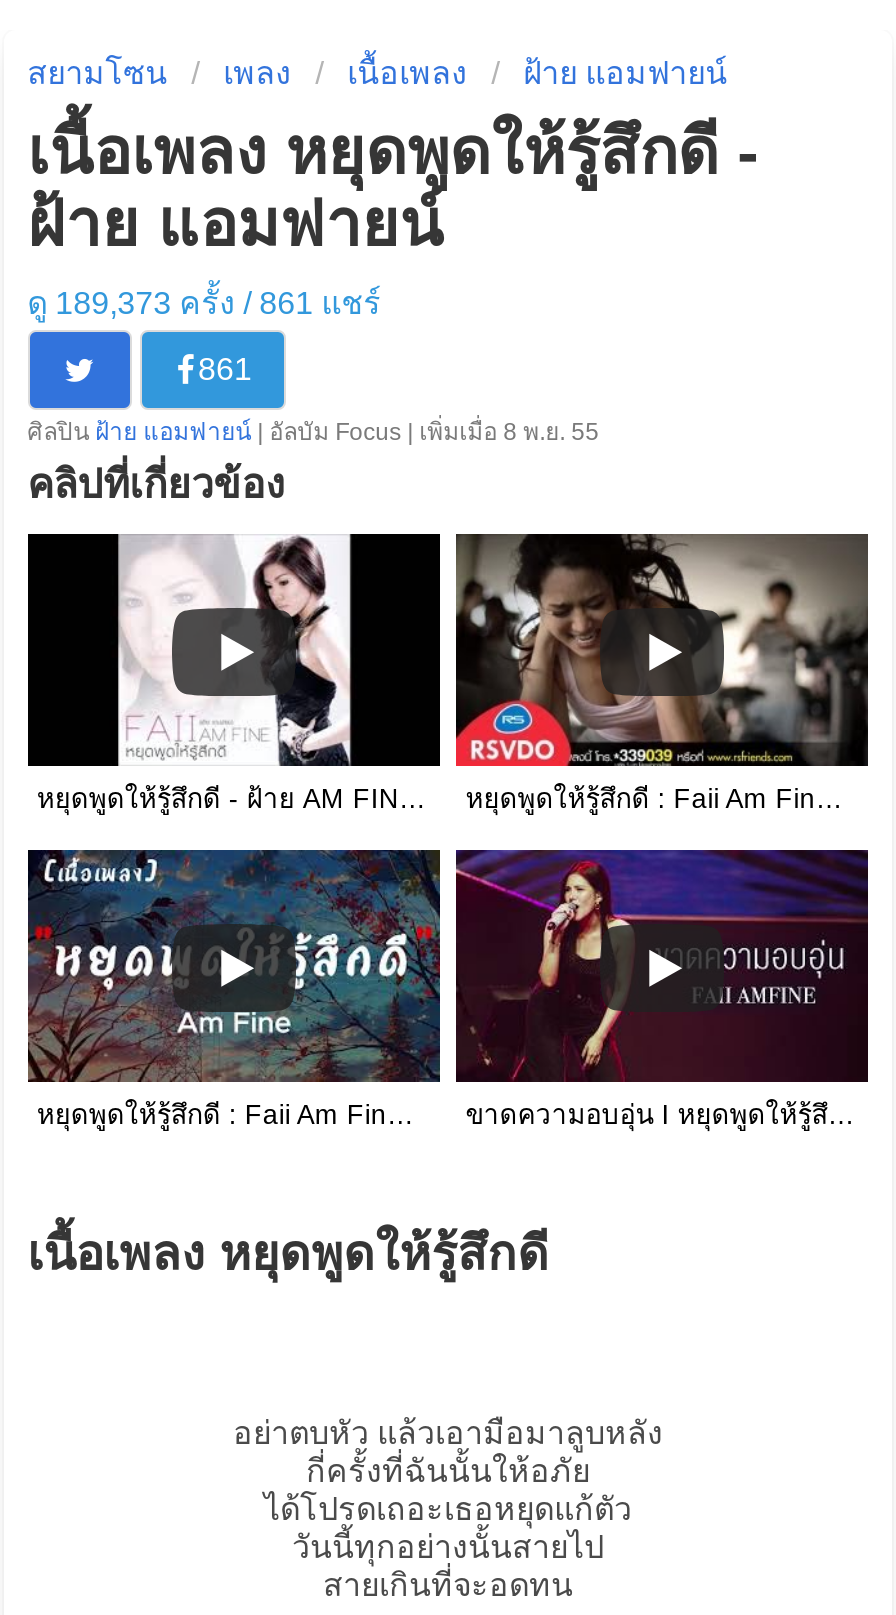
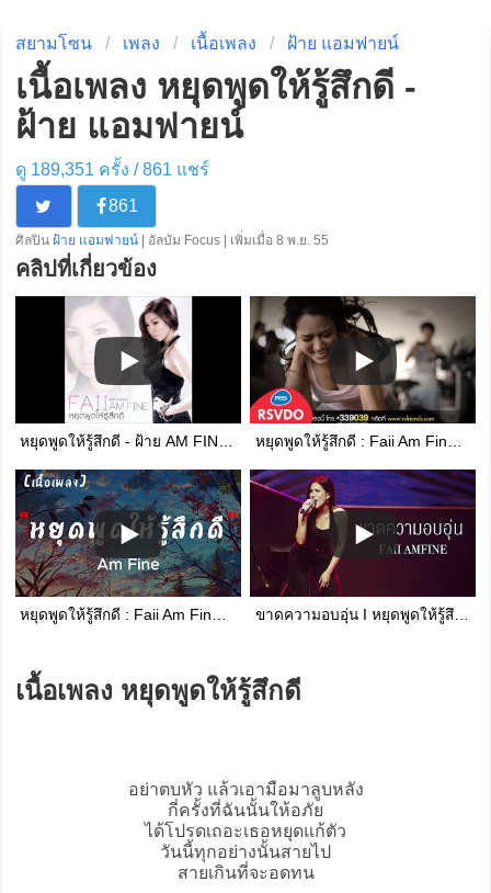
- ดู 189,373 ครั้ง / 861แชร์
+ ดู 189,351 ครั้ง / 861แชร์
